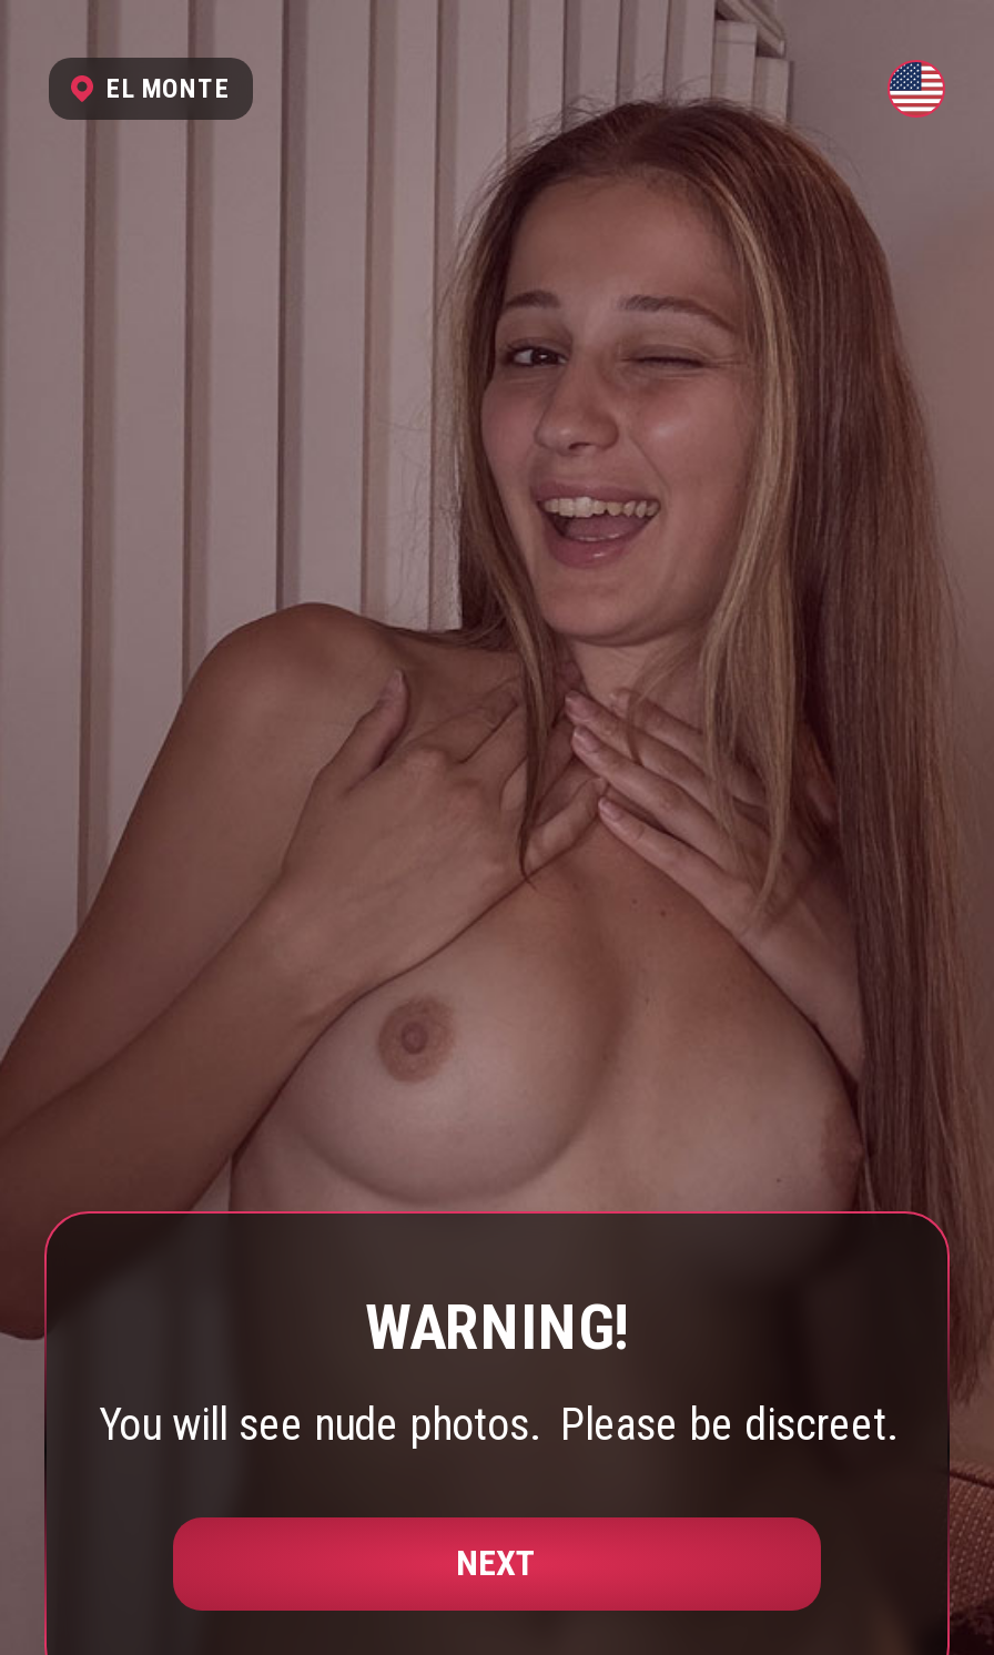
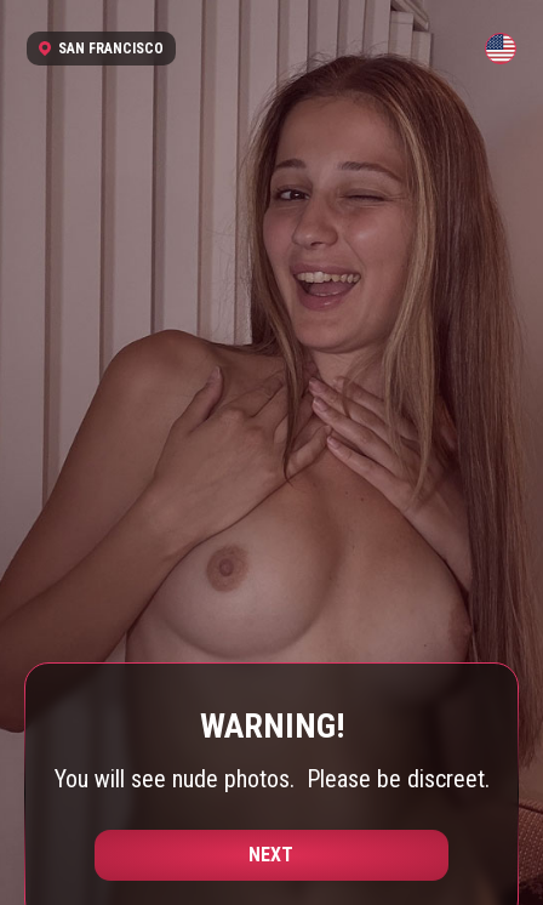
- EL MONTE
+ SAN FRANCISCO
